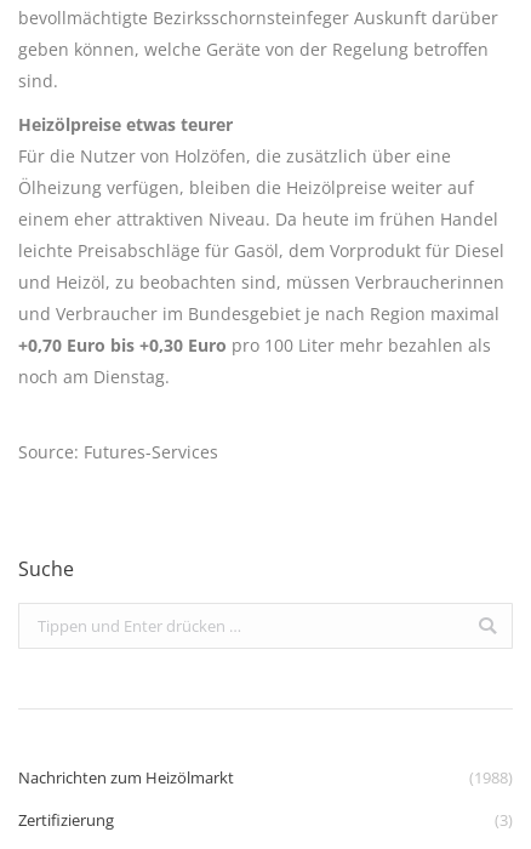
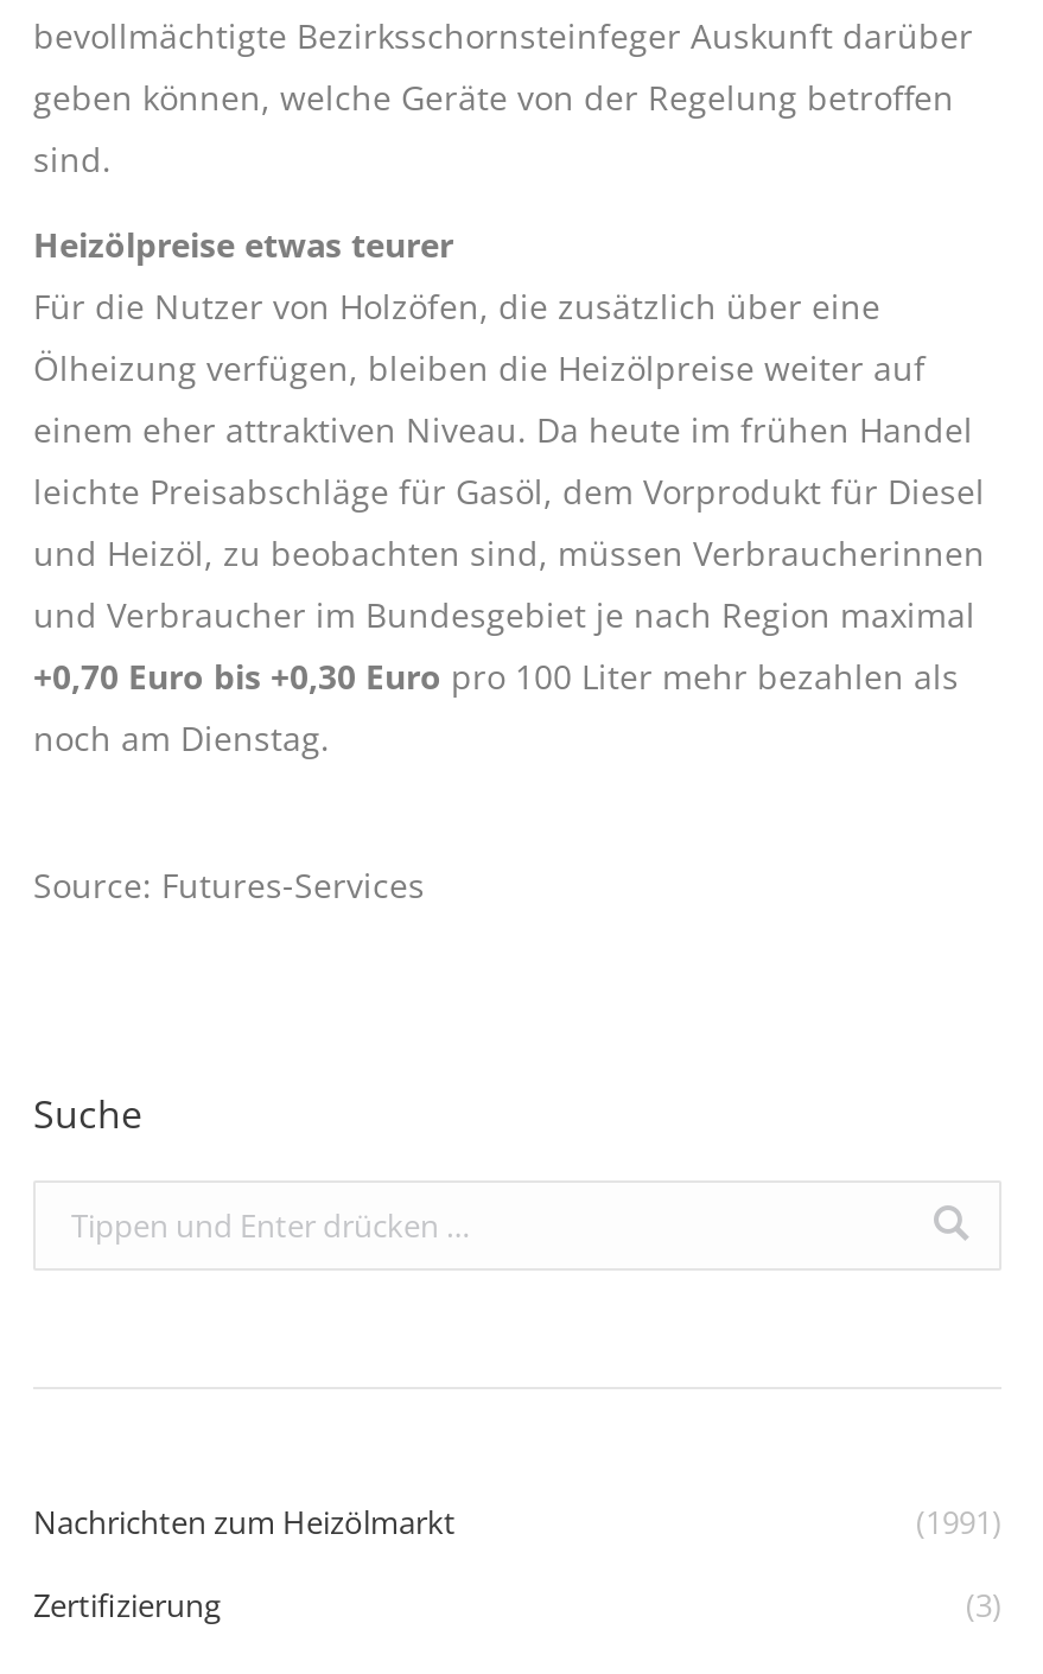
- (1988)
+ (1991)
